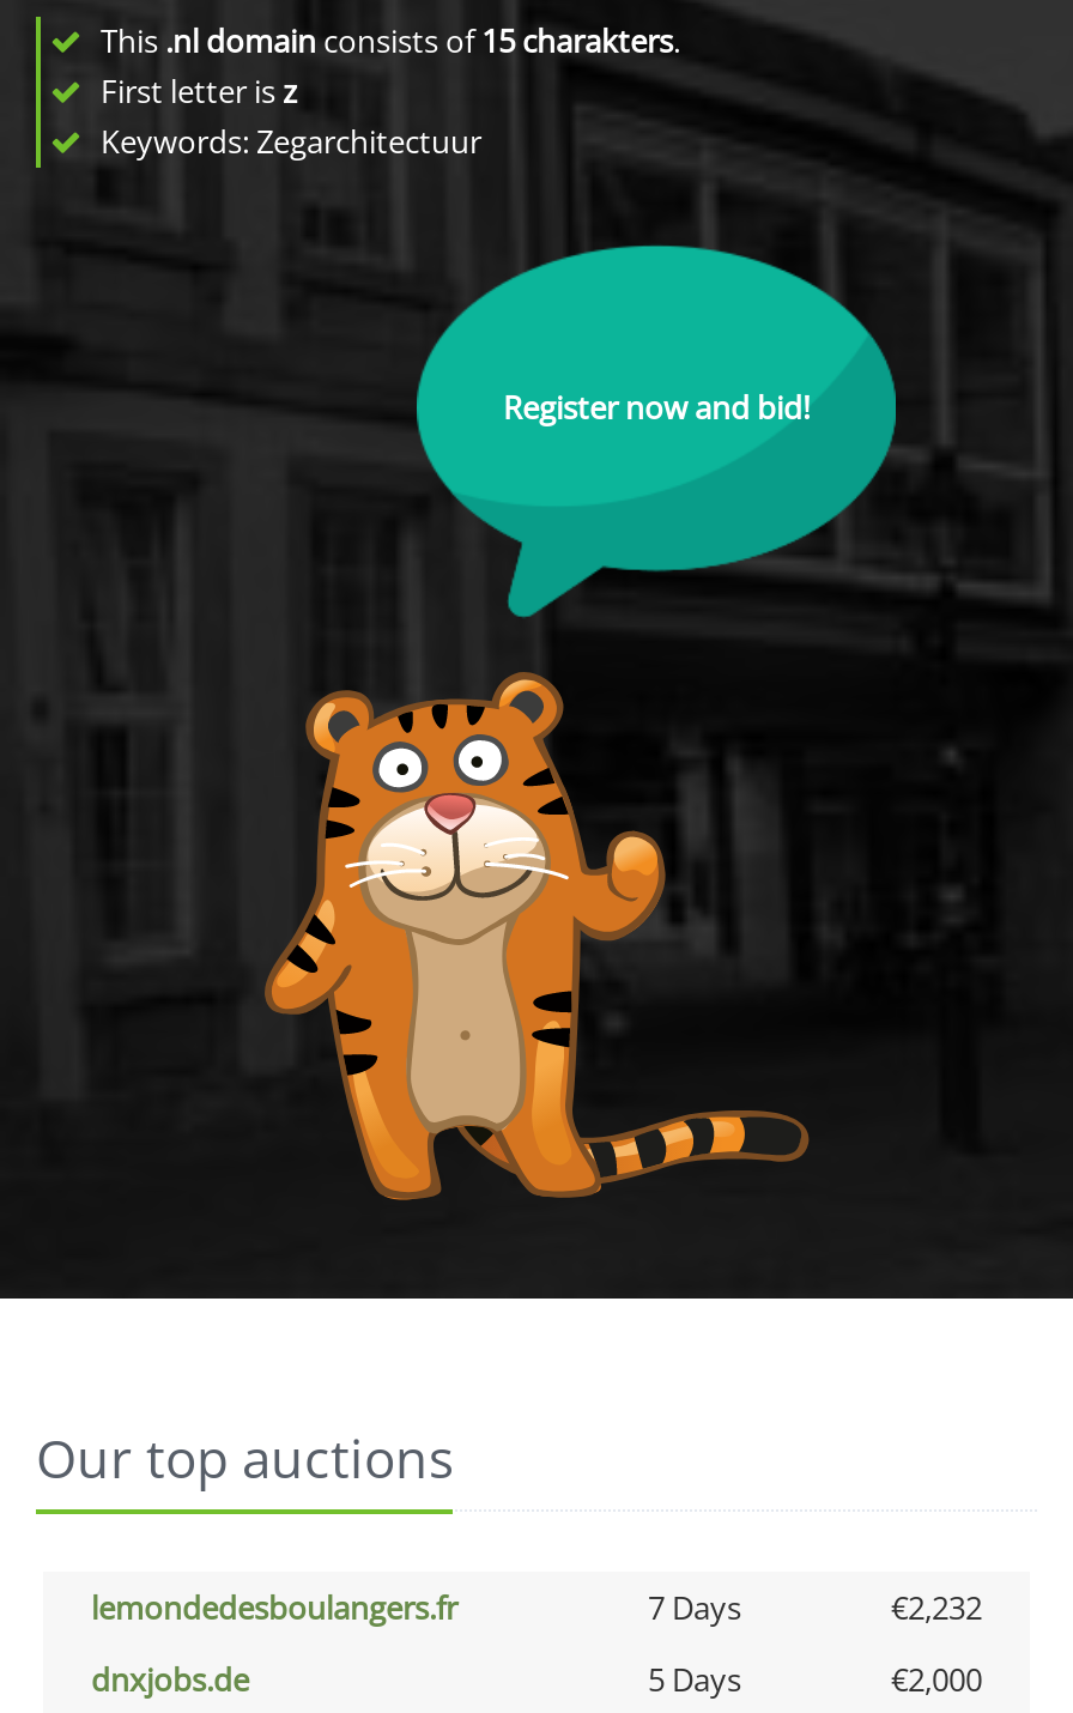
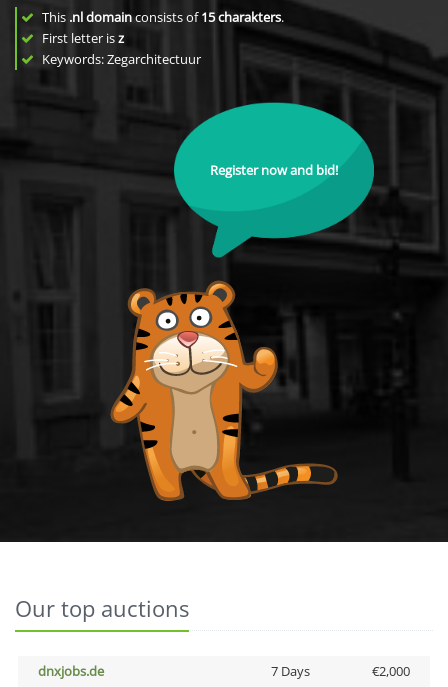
- lemondedesboulangers.fr
- 7 Days
- €2,232

- 5 Days
+ 7 Days
